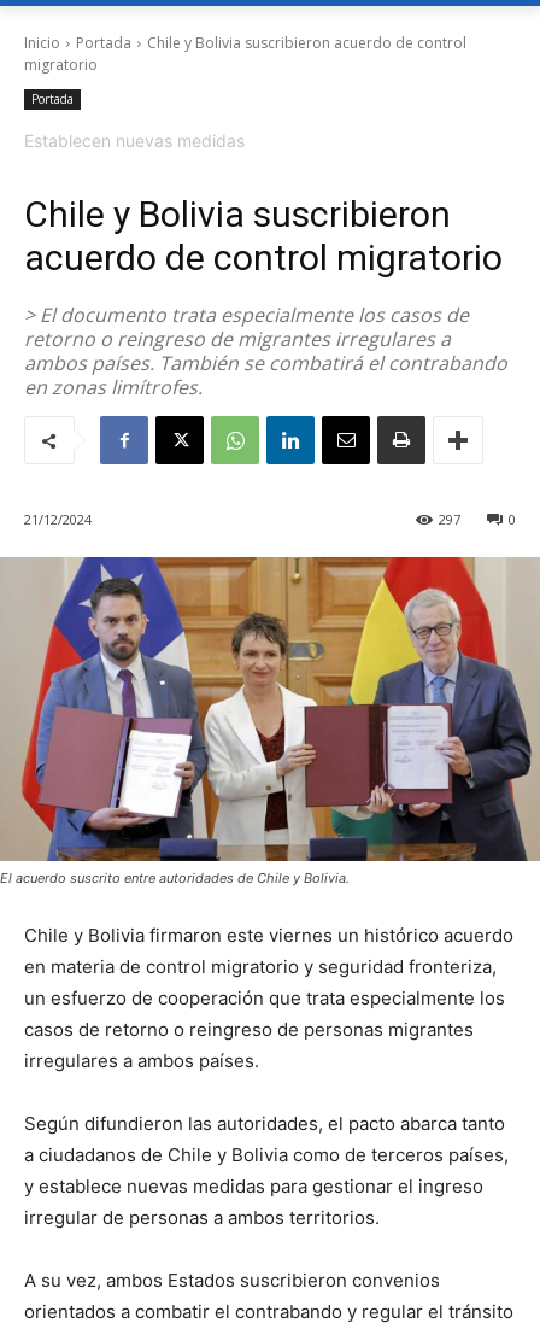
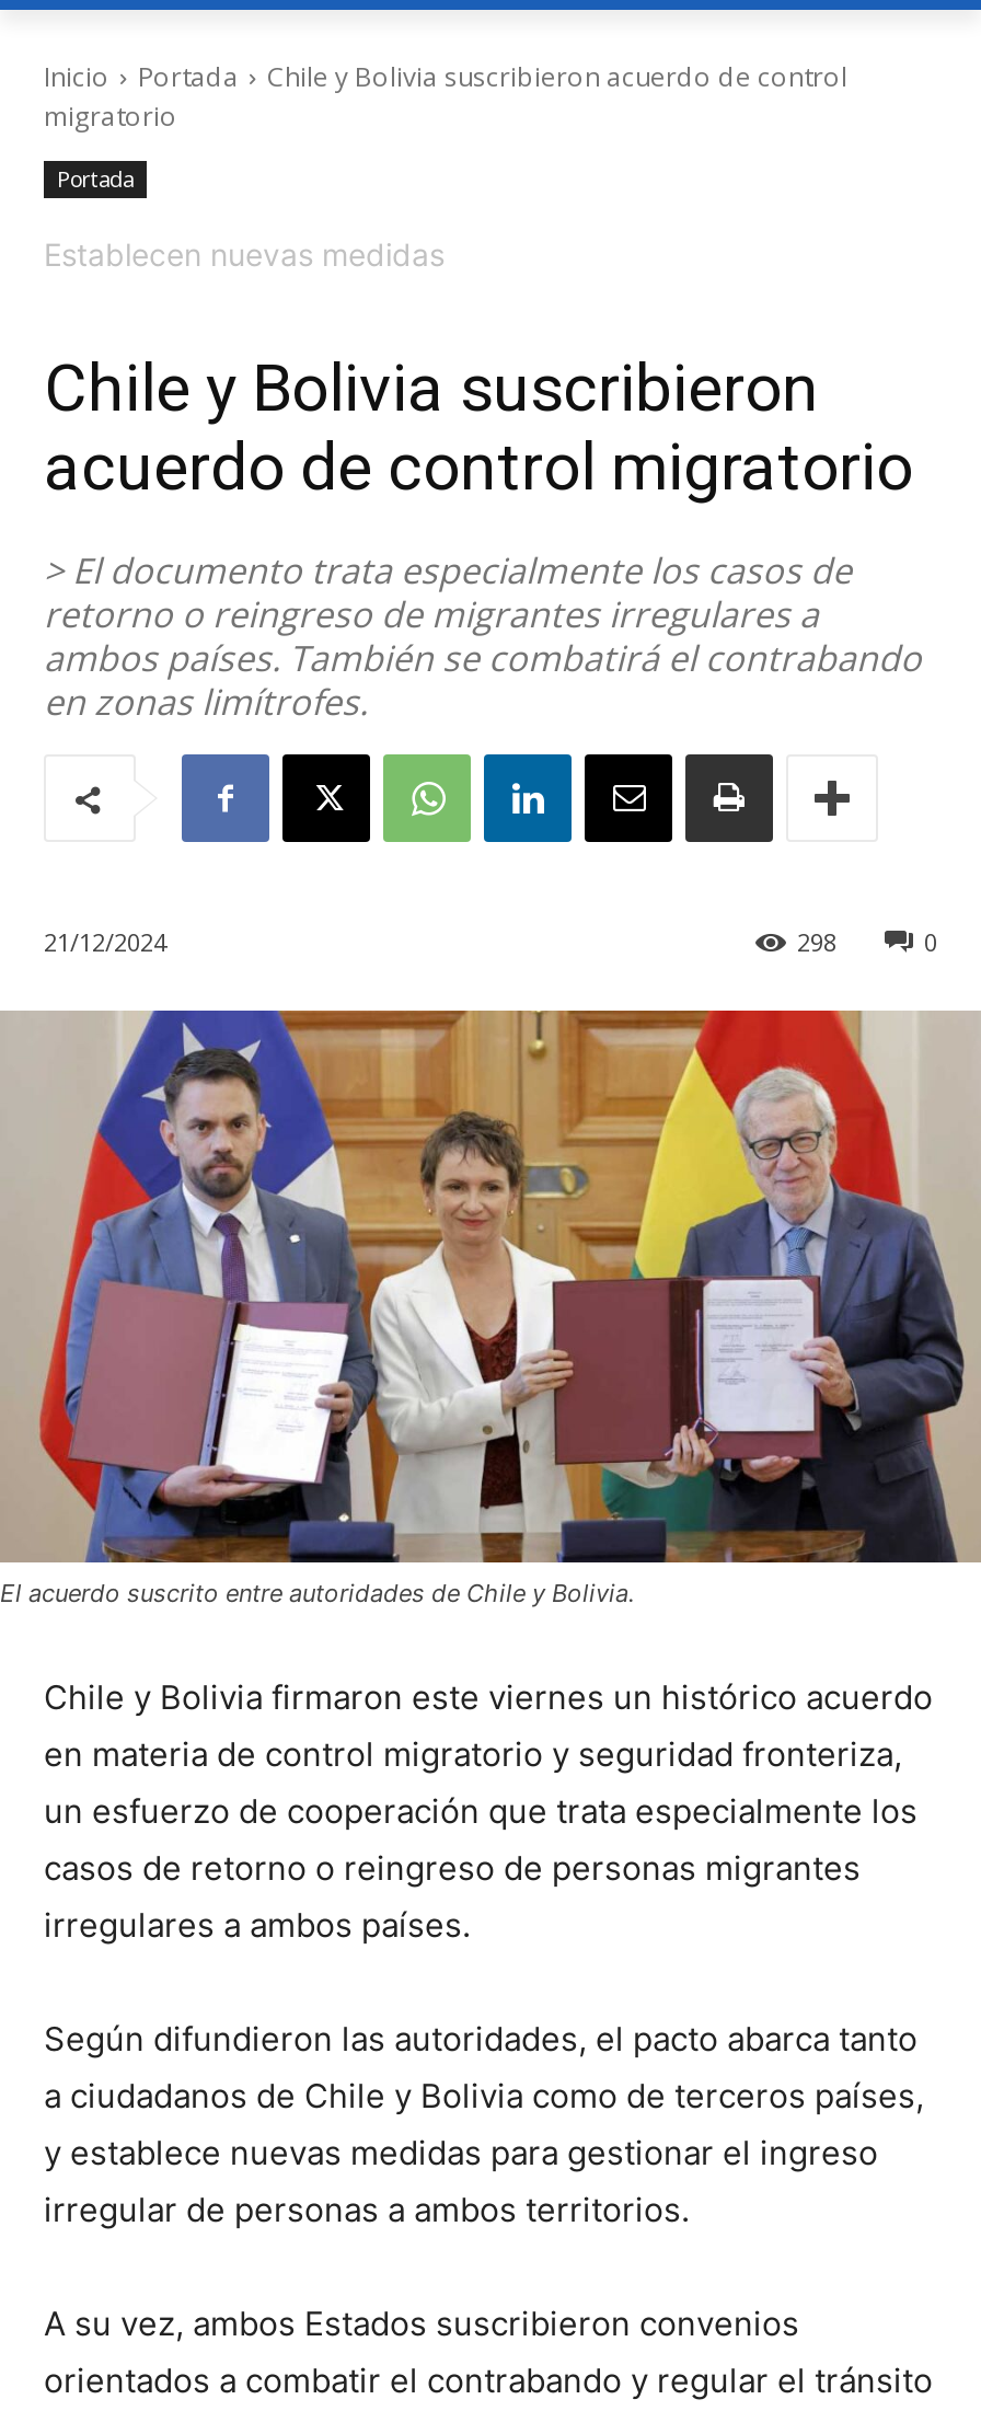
- 297
+ 298
